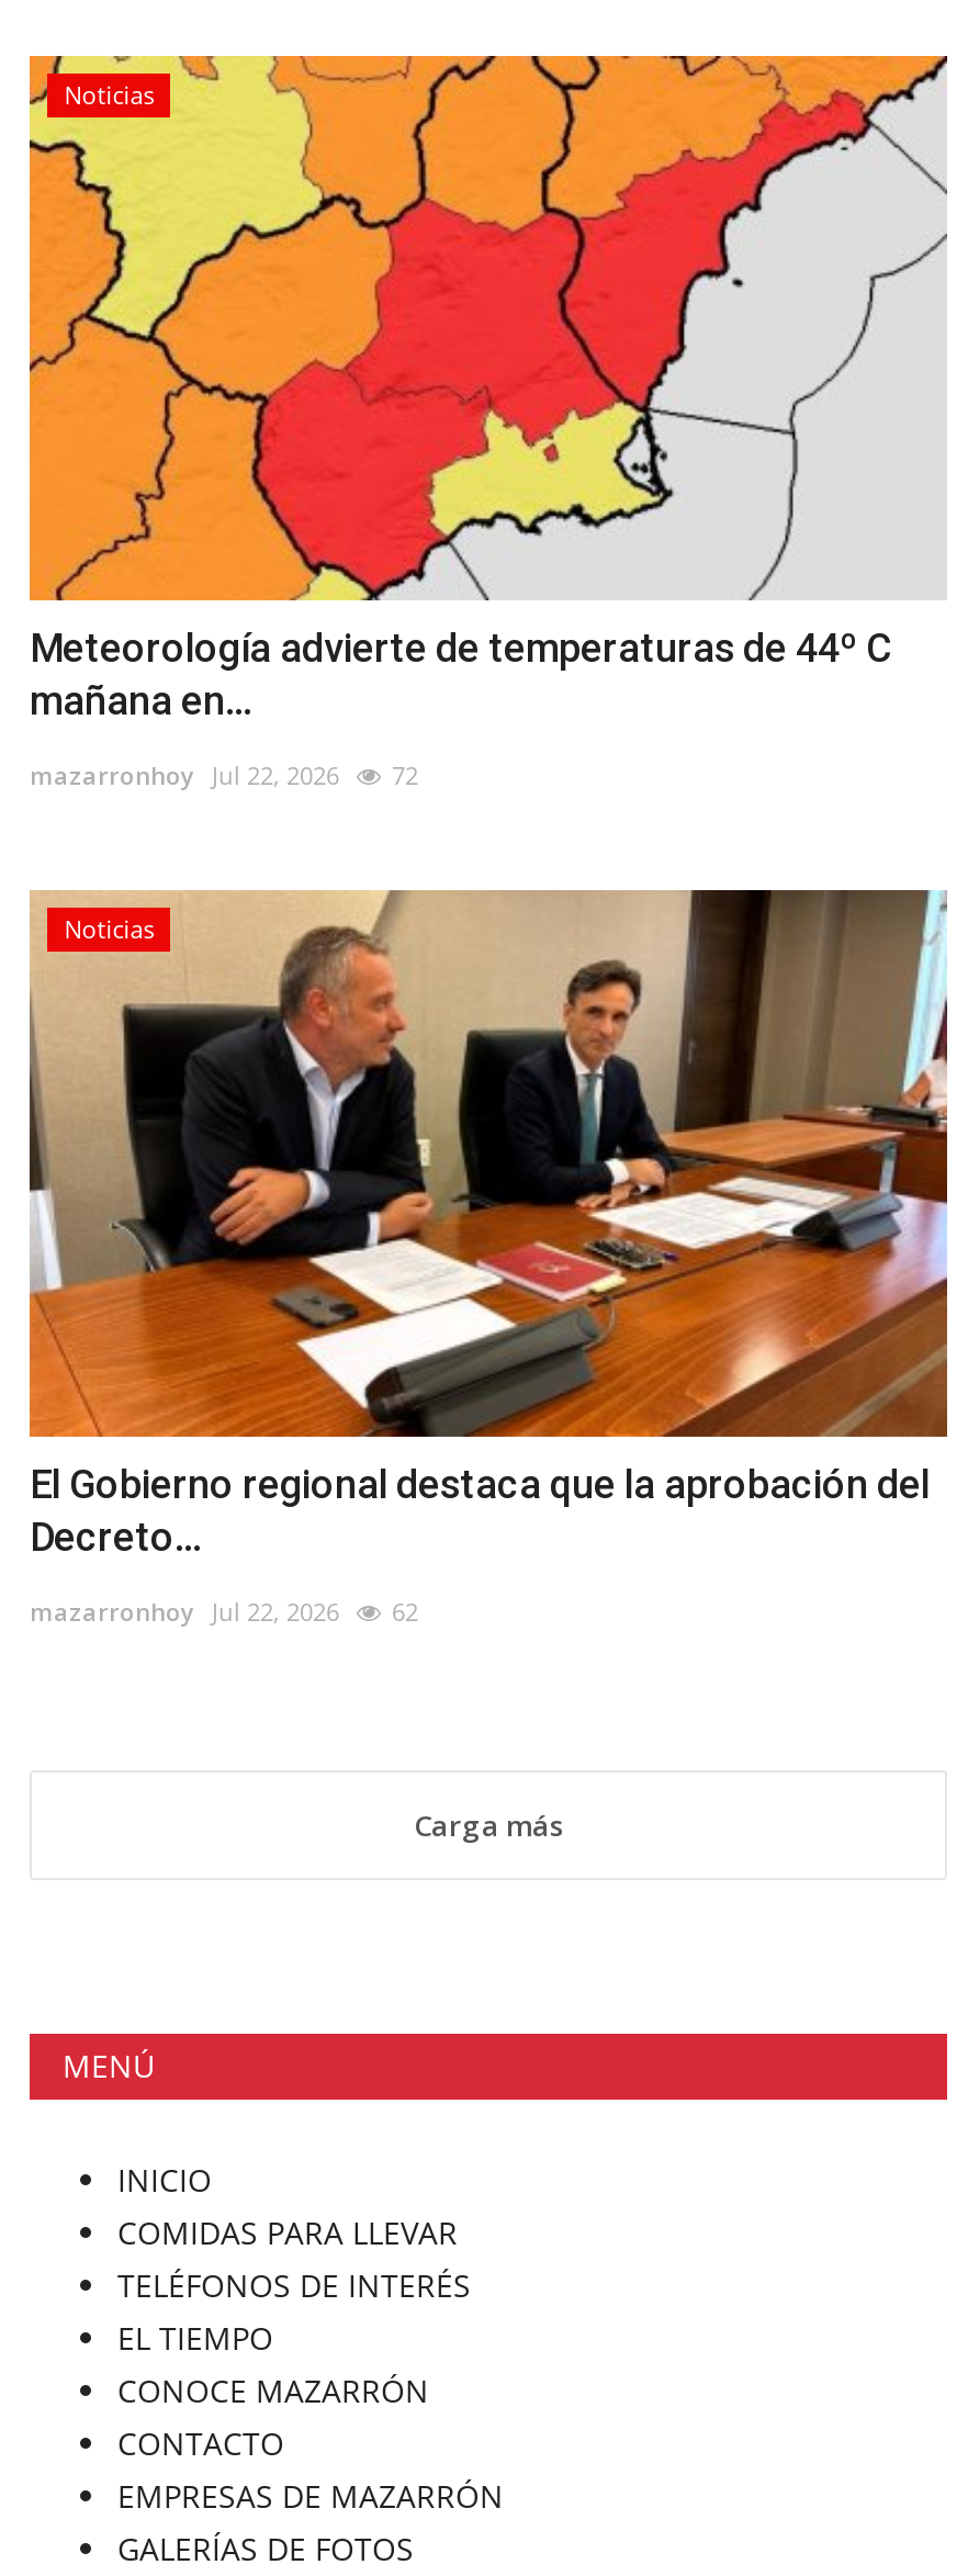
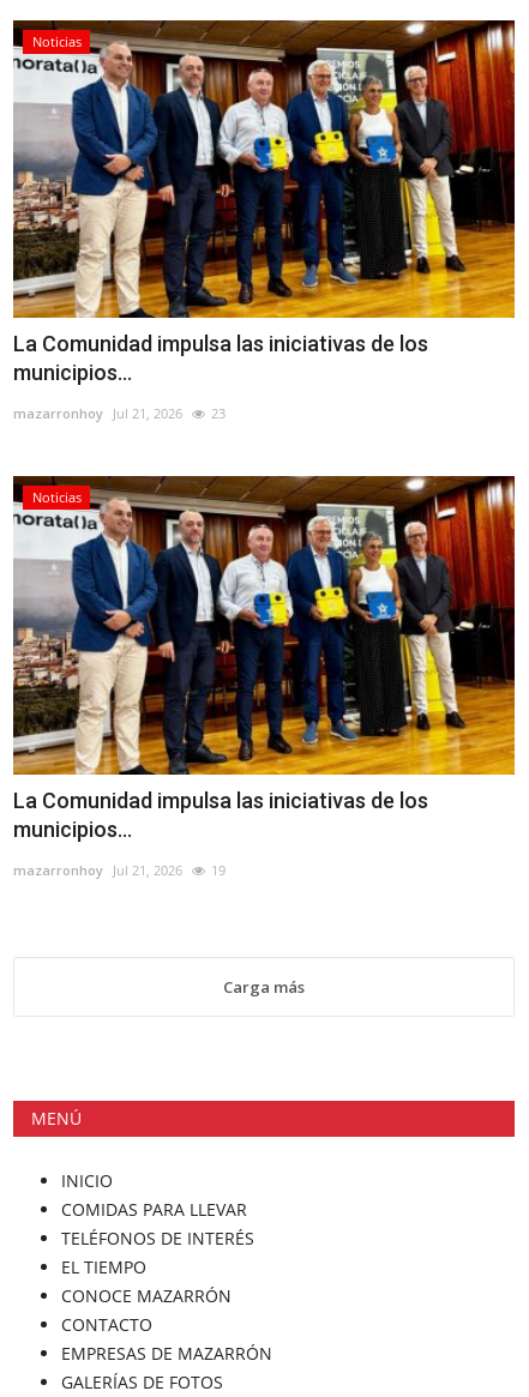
- [image]
- Meteorología advierte de temperaturas de 44º C
- mañana en...
+ [image]
+ La Comunidad impulsa las iniciativas de los
+ municipios...

- mazarronhoy Jul 22, 2026
- 72
+ mazarronhoy Jul 21, 2026
+ 23

- [image]
- El Gobierno regional destaca que la aprobación del
- Decreto...
+ [image]
+ La Comunidad impulsa las iniciativas de los
+ municipios...

- mazarronhoy Jul 22, 2026
- 62
+ mazarronhoy Jul 21, 2026
+ 19
